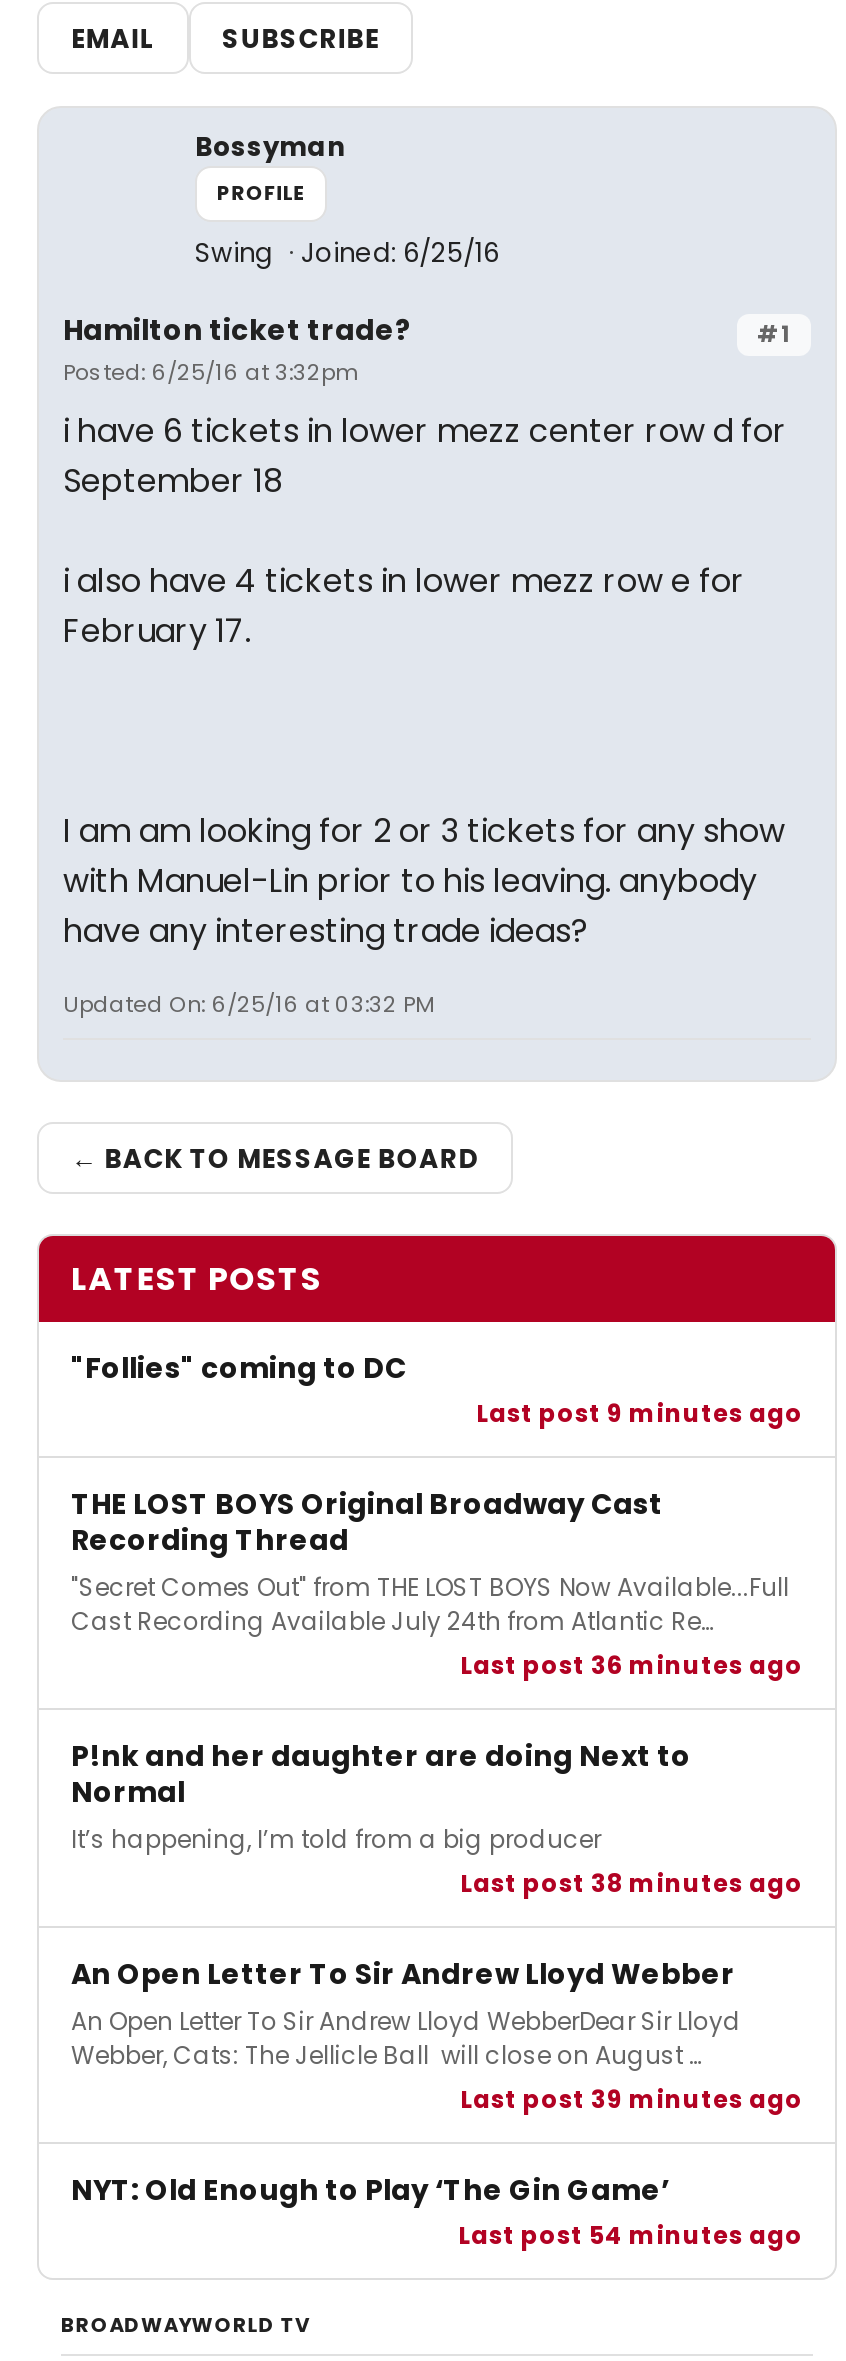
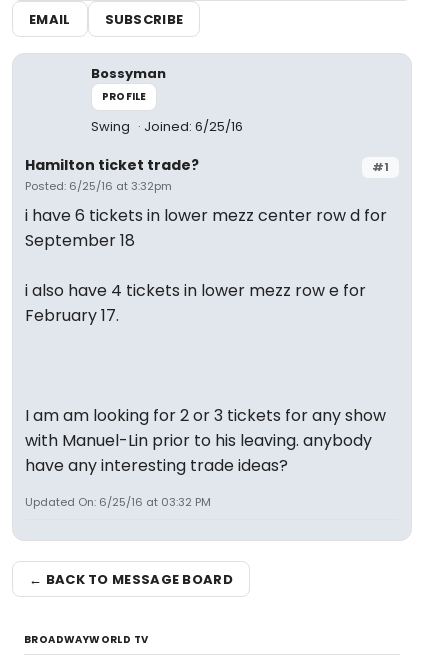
- LATEST POSTS
- "Follies" coming to DC
- Last post 9 minutes ago
- THE LOST BOYS Original Broadway Cast
- Recording Thread
- "Secret Comes Out" from THE LOST BOYS Now Available...Full
- Cast Recording Available July 24th from Atlantic Re…
- Last post 36 minutes ago
- P!nk and her daughter are doing Next to
- Normal
- It’s happening, I’m told from a big producer
- Last post 38 minutes ago
- An Open Letter To Sir Andrew Lloyd Webber
- An Open Letter To Sir Andrew Lloyd WebberDear Sir Lloyd
- Webber, Cats: The Jellicle Ball will close on August …
- Last post 39 minutes ago
- NYT: Old Enough to Play ‘The Gin Game’
- Last post 54 minutes ago
